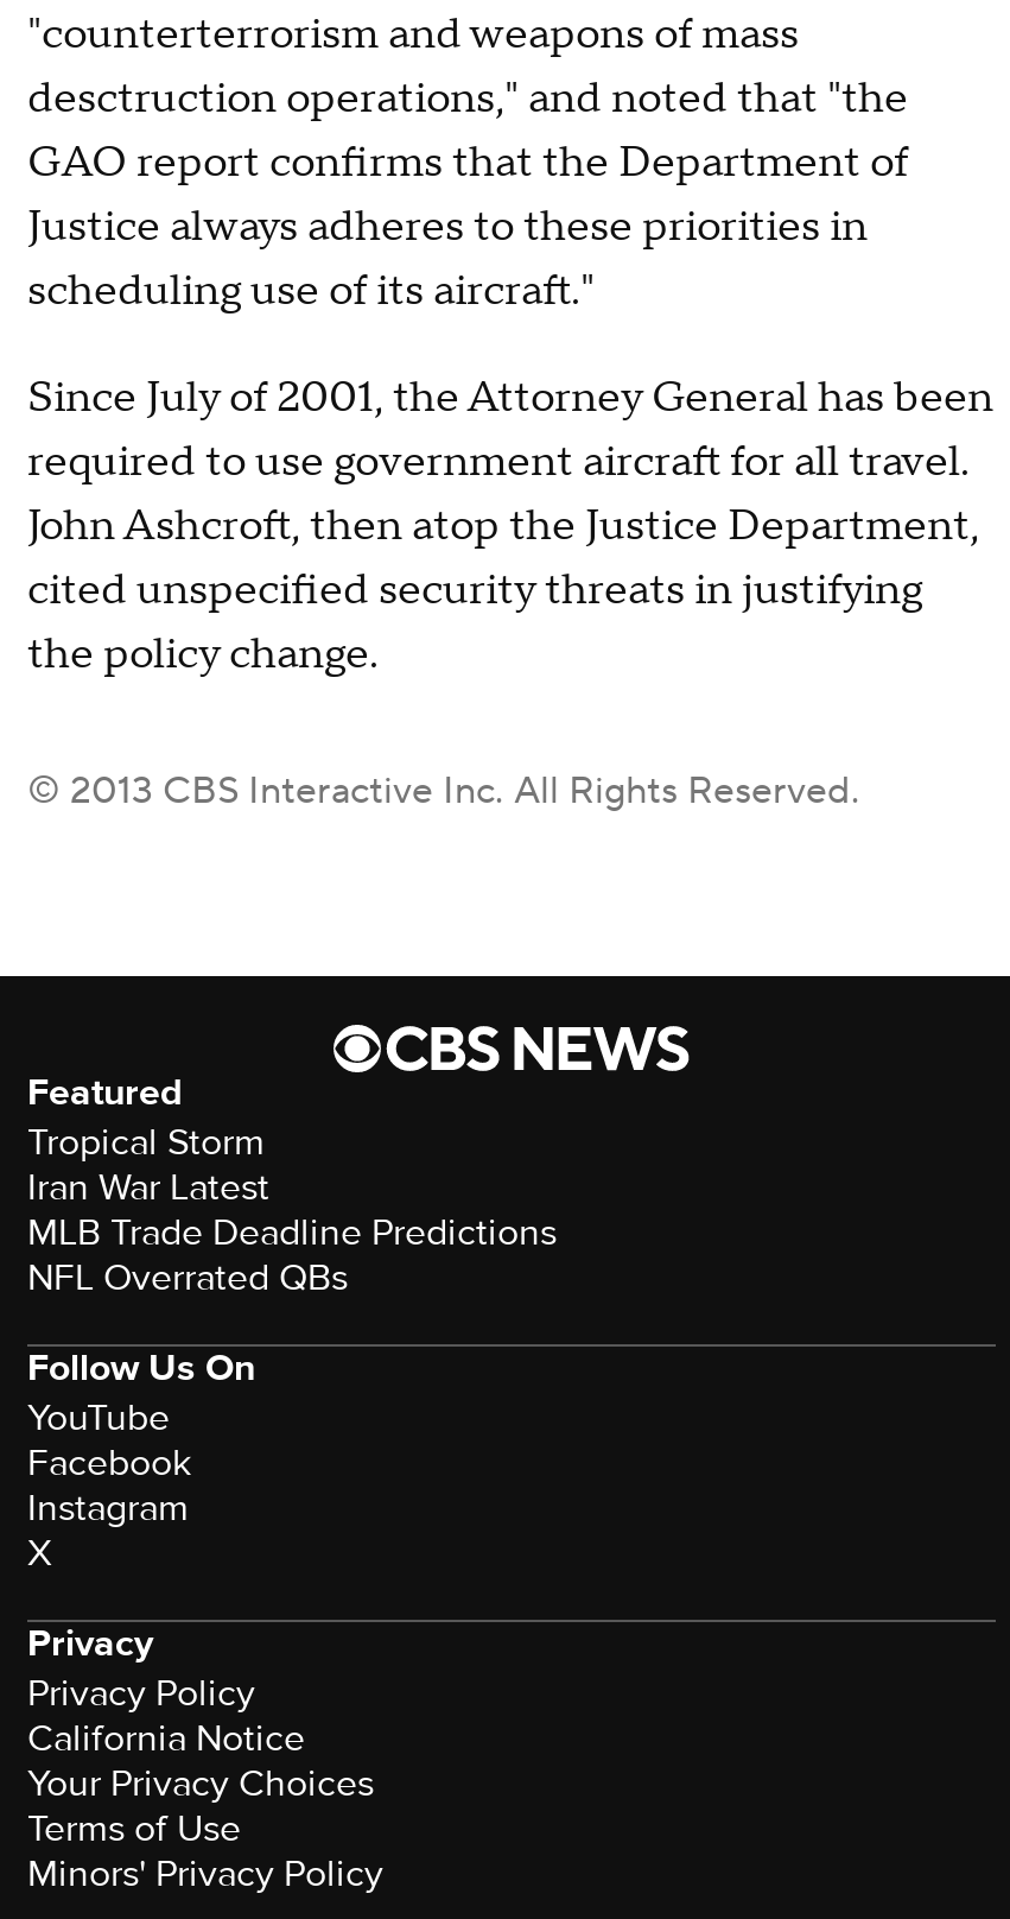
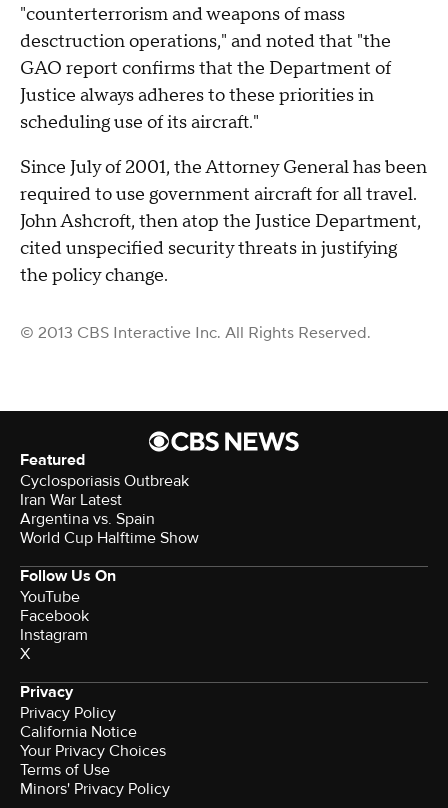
- Tropical Storm
+ Cyclosporiasis Outbreak

- MLB Trade Deadline Predictions
- NFL Overrated QBs
+ Argentina vs. Spain
+ World Cup Halftime Show
